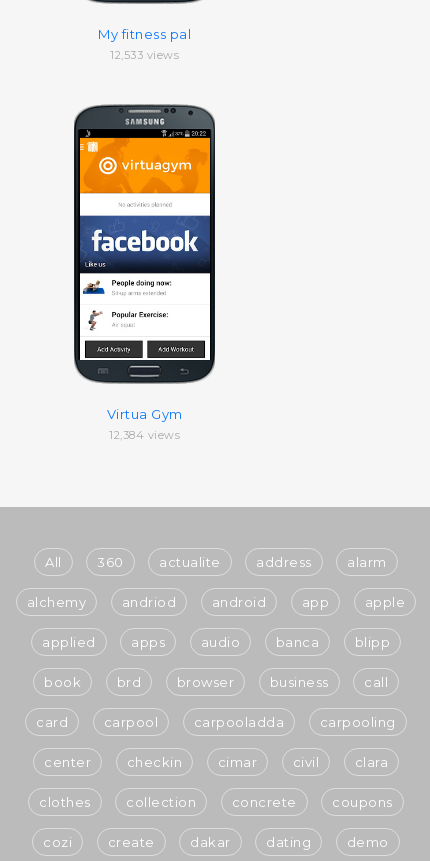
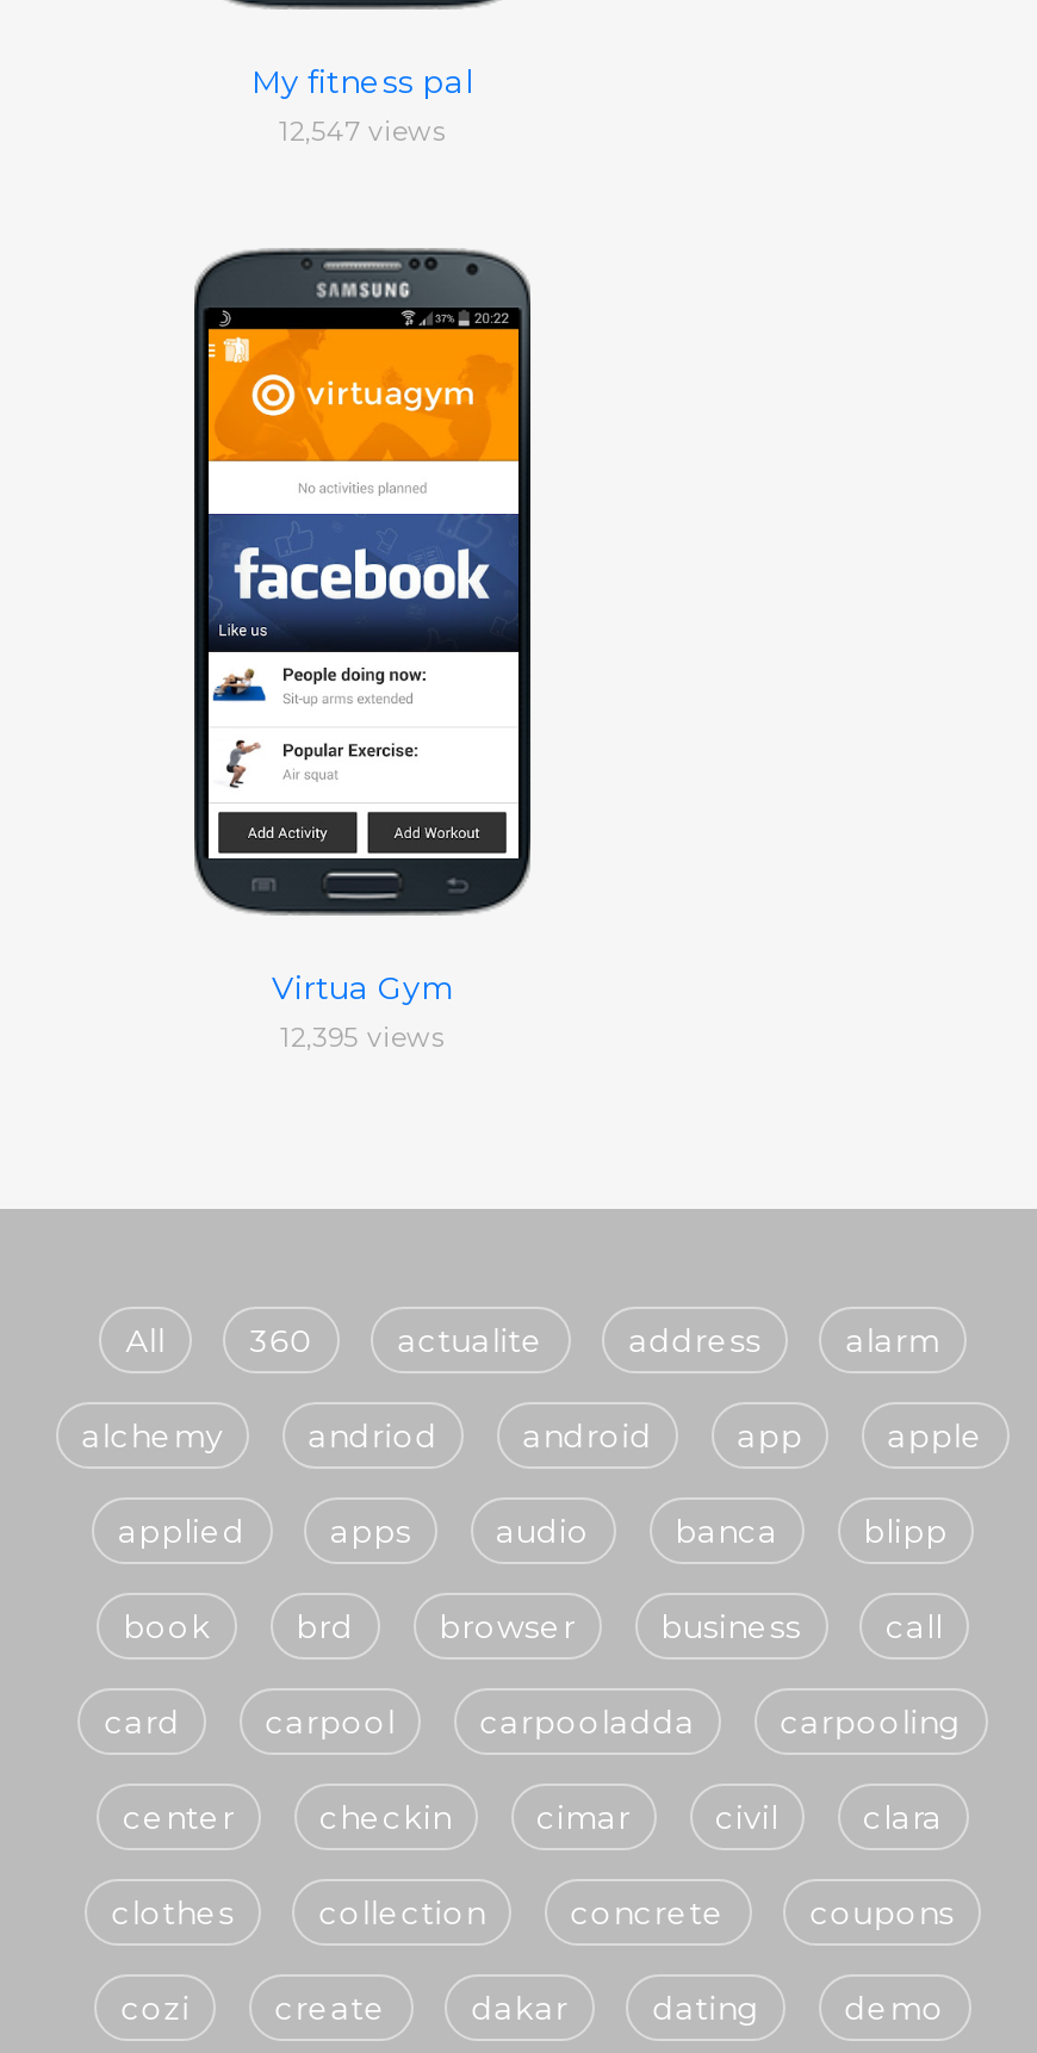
- 12,533 views
+ 12,547 views

- 12,384 views
+ 12,395 views
